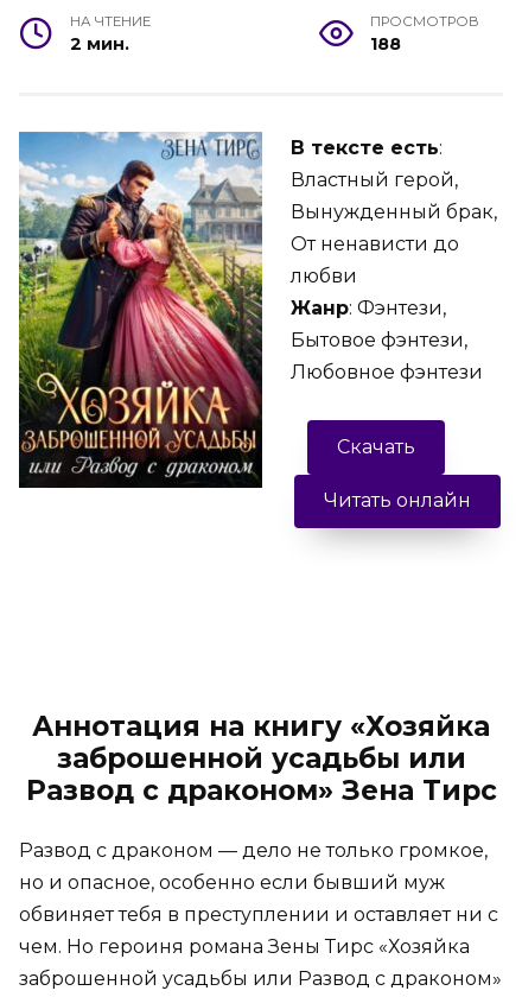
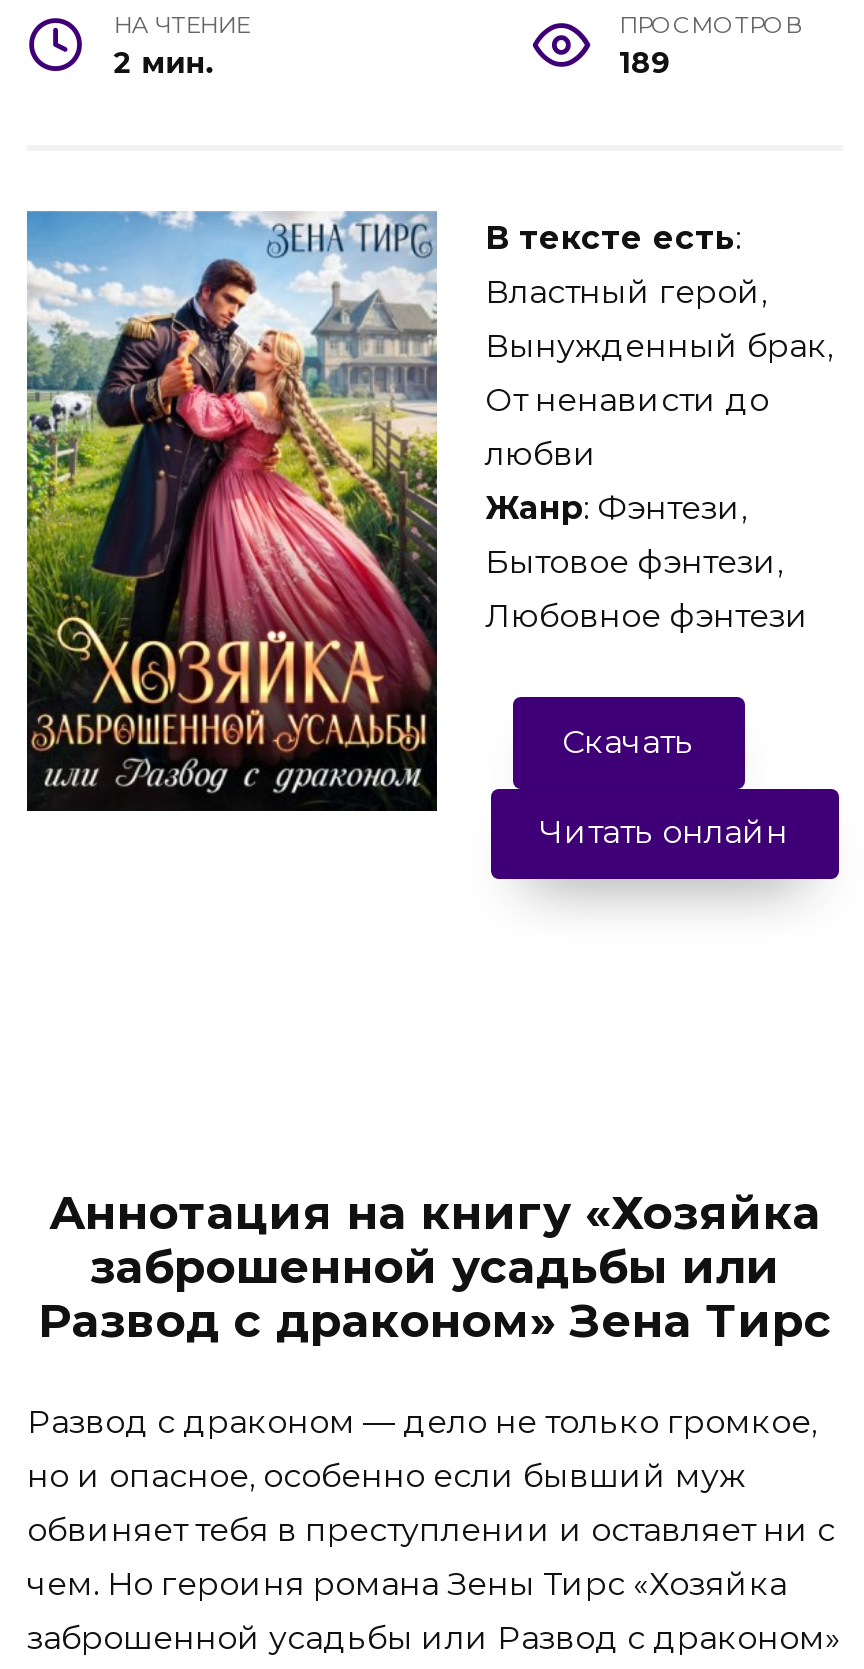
- 188
+ 189
